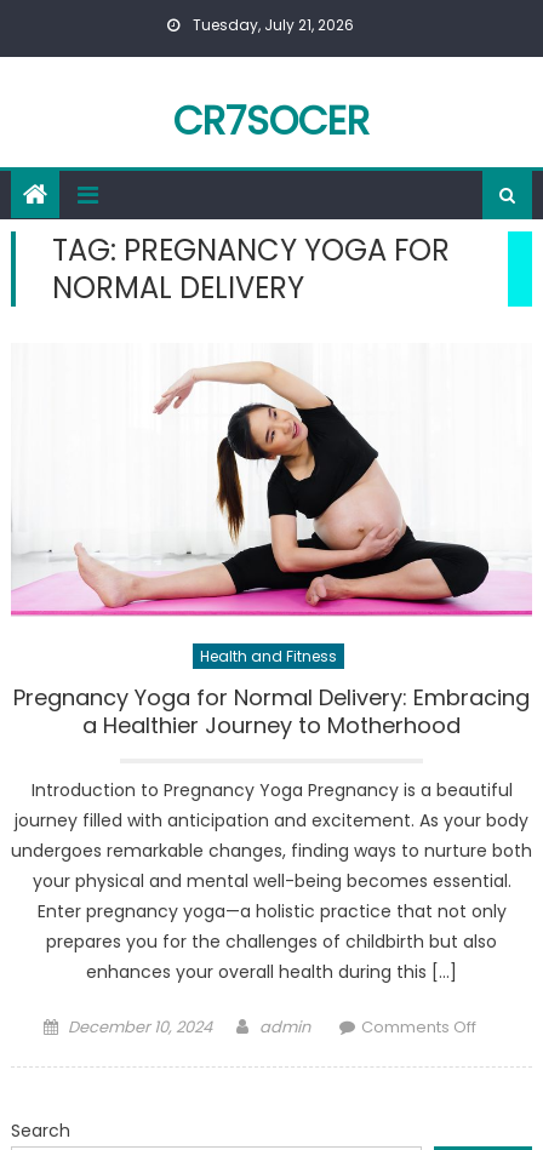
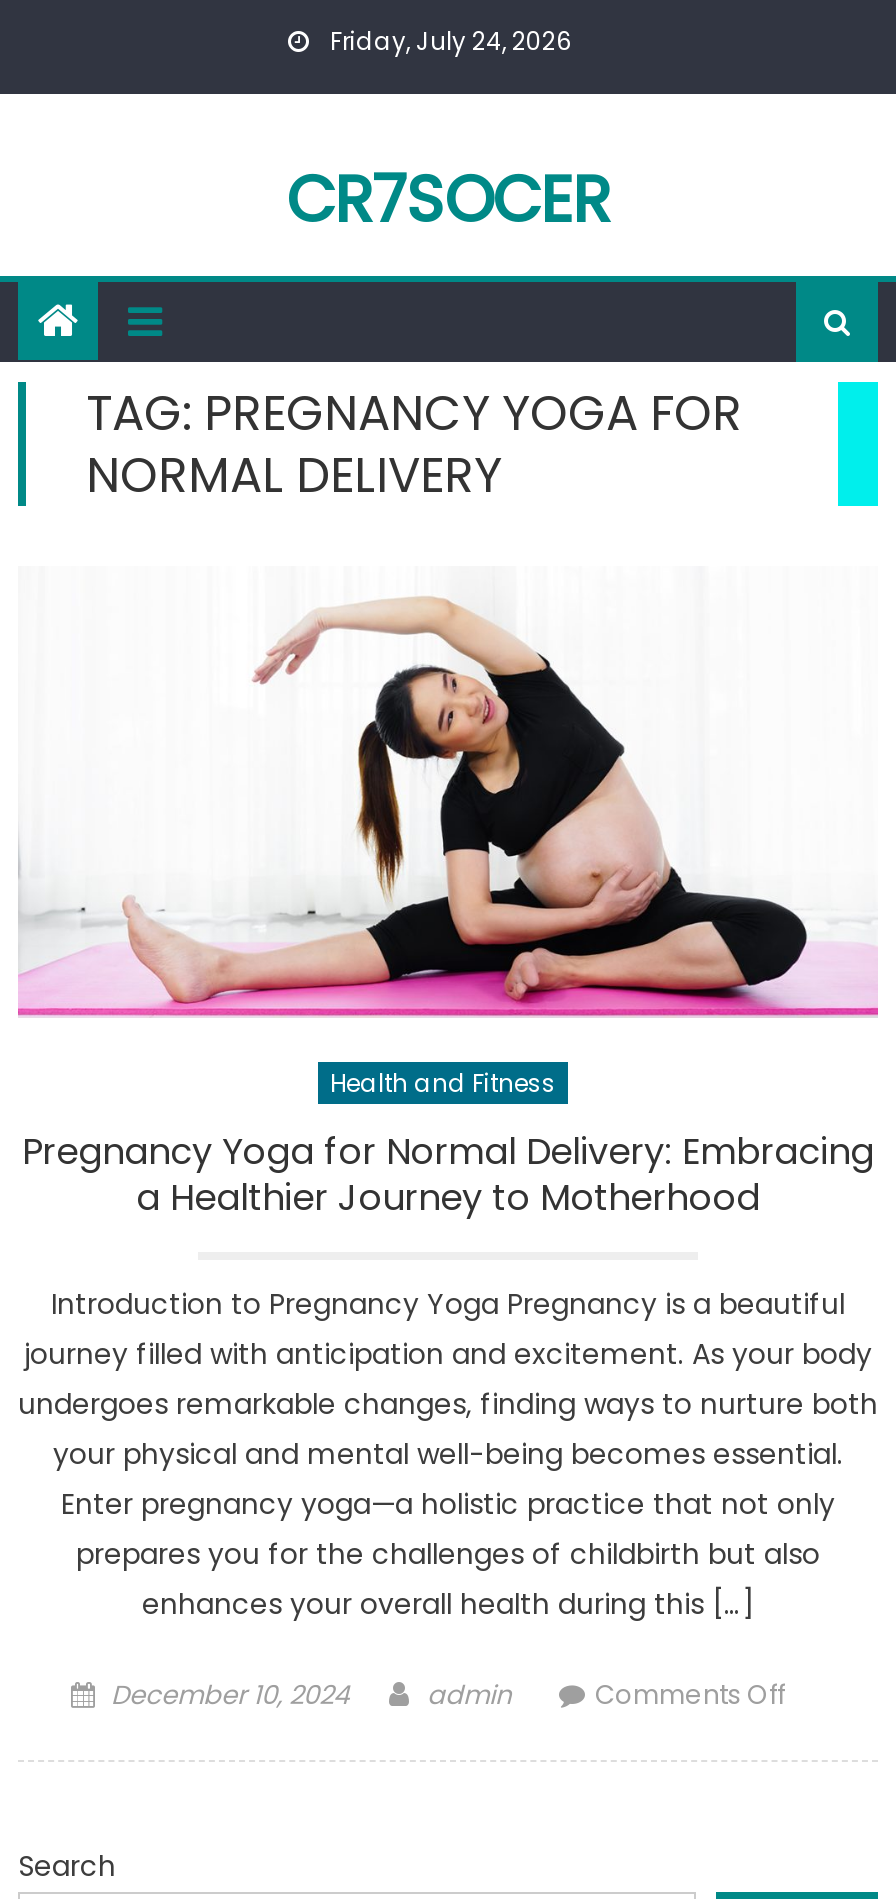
- Tuesday, July 21, 2026
+ Friday, July 24, 2026
